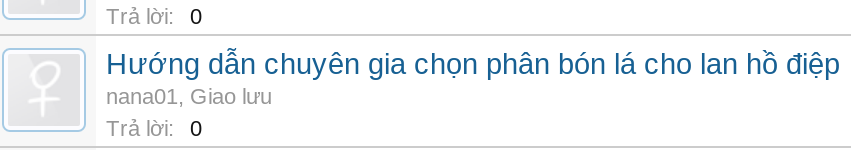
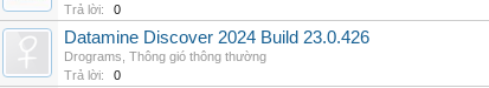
- Hướng dẫn chuyên gia chọn phân bón lá cho lan hồ điệp
- nana01, Giao lưu
+ Datamine Discover 2024 Build 23.0.426
+ Drograms, Thông gió thông thường
